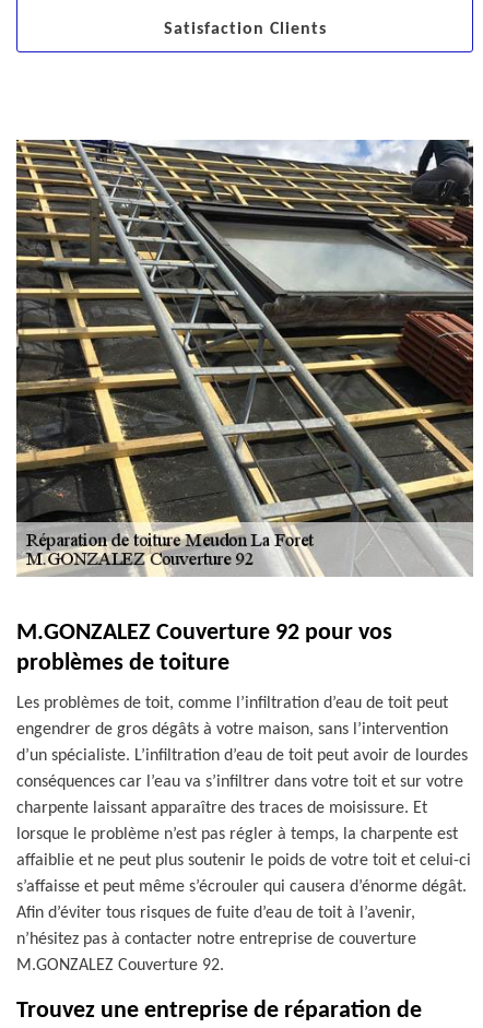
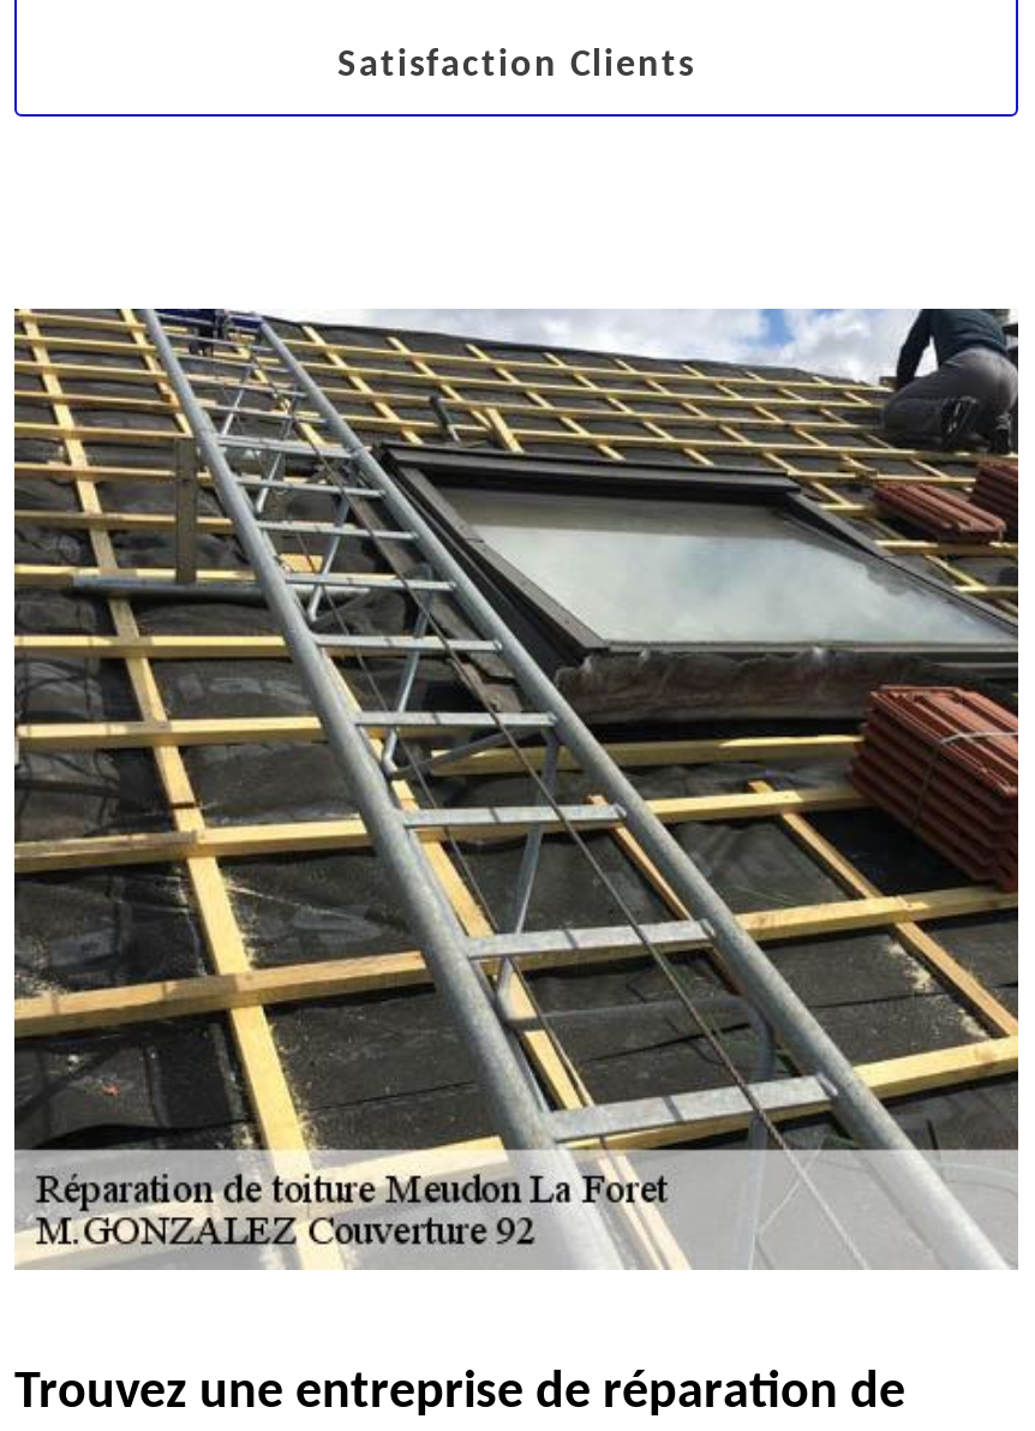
- M.GONZALEZ Couverture 92 pour vos
- problèmes de toiture
- Les problèmes de toit, comme l’infiltration d’eau de toit peut
- engendrer de gros dégâts à votre maison, sans l’intervention
- d’un spécialiste. L’infiltration d’eau de toit peut avoir de lourdes
- conséquences car l’eau va s’infiltrer dans votre toit et sur votre
- charpente laissant apparaître des traces de moisissure. Et
- lorsque le problème n’est pas régler à temps, la charpente est
- affaiblie et ne peut plus soutenir le poids de votre toit et celui-ci
- s’affaisse et peut même s’écrouler qui causera d’énorme dégât.
- Afin d’éviter tous risques de fuite d’eau de toit à l’avenir,
- n’hésitez pas à contacter notre entreprise de couverture
- M.GONZALEZ Couverture 92.
